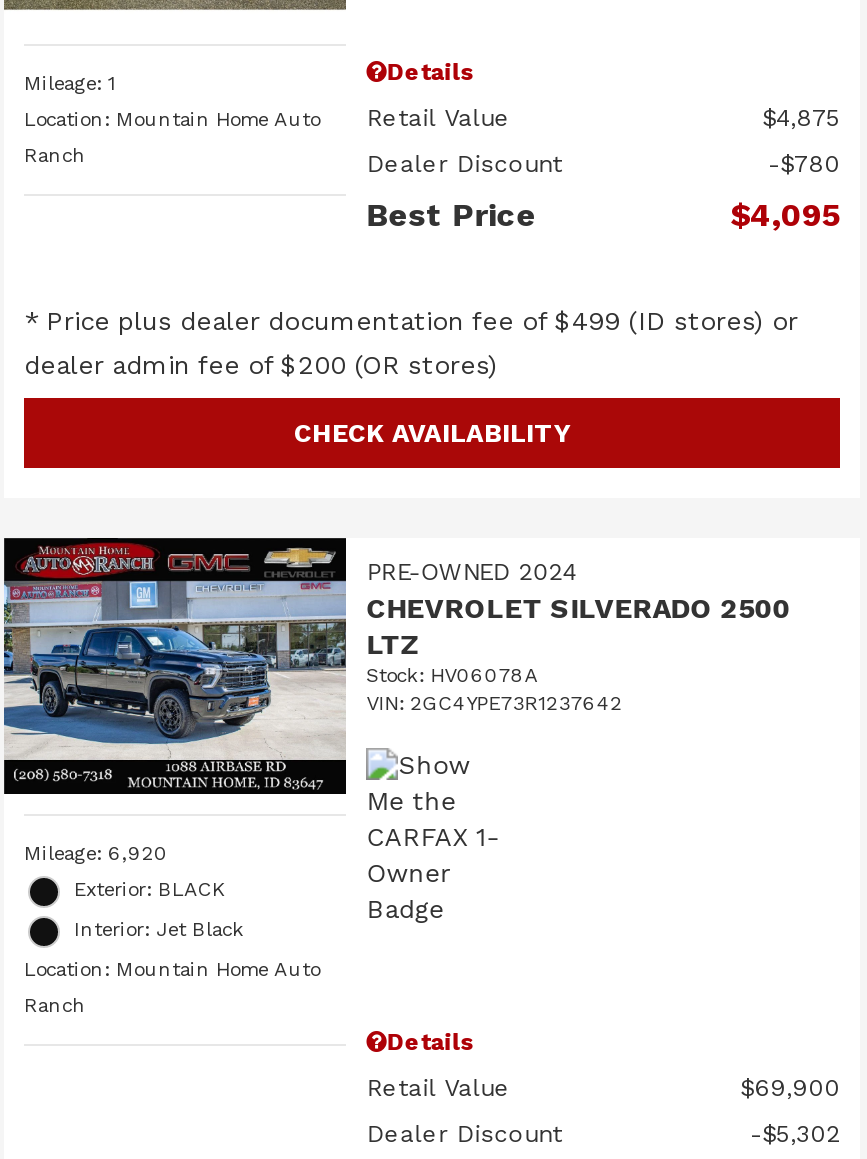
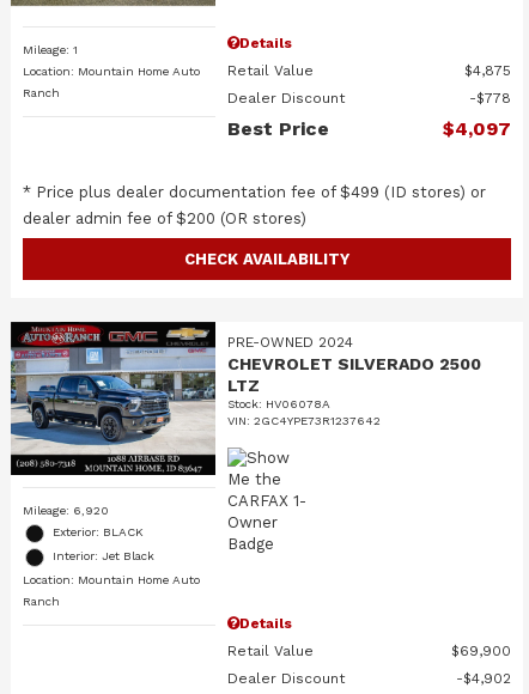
- $780
+ $778

- $4,095
+ $4,097

- $5,302
+ $4,902
